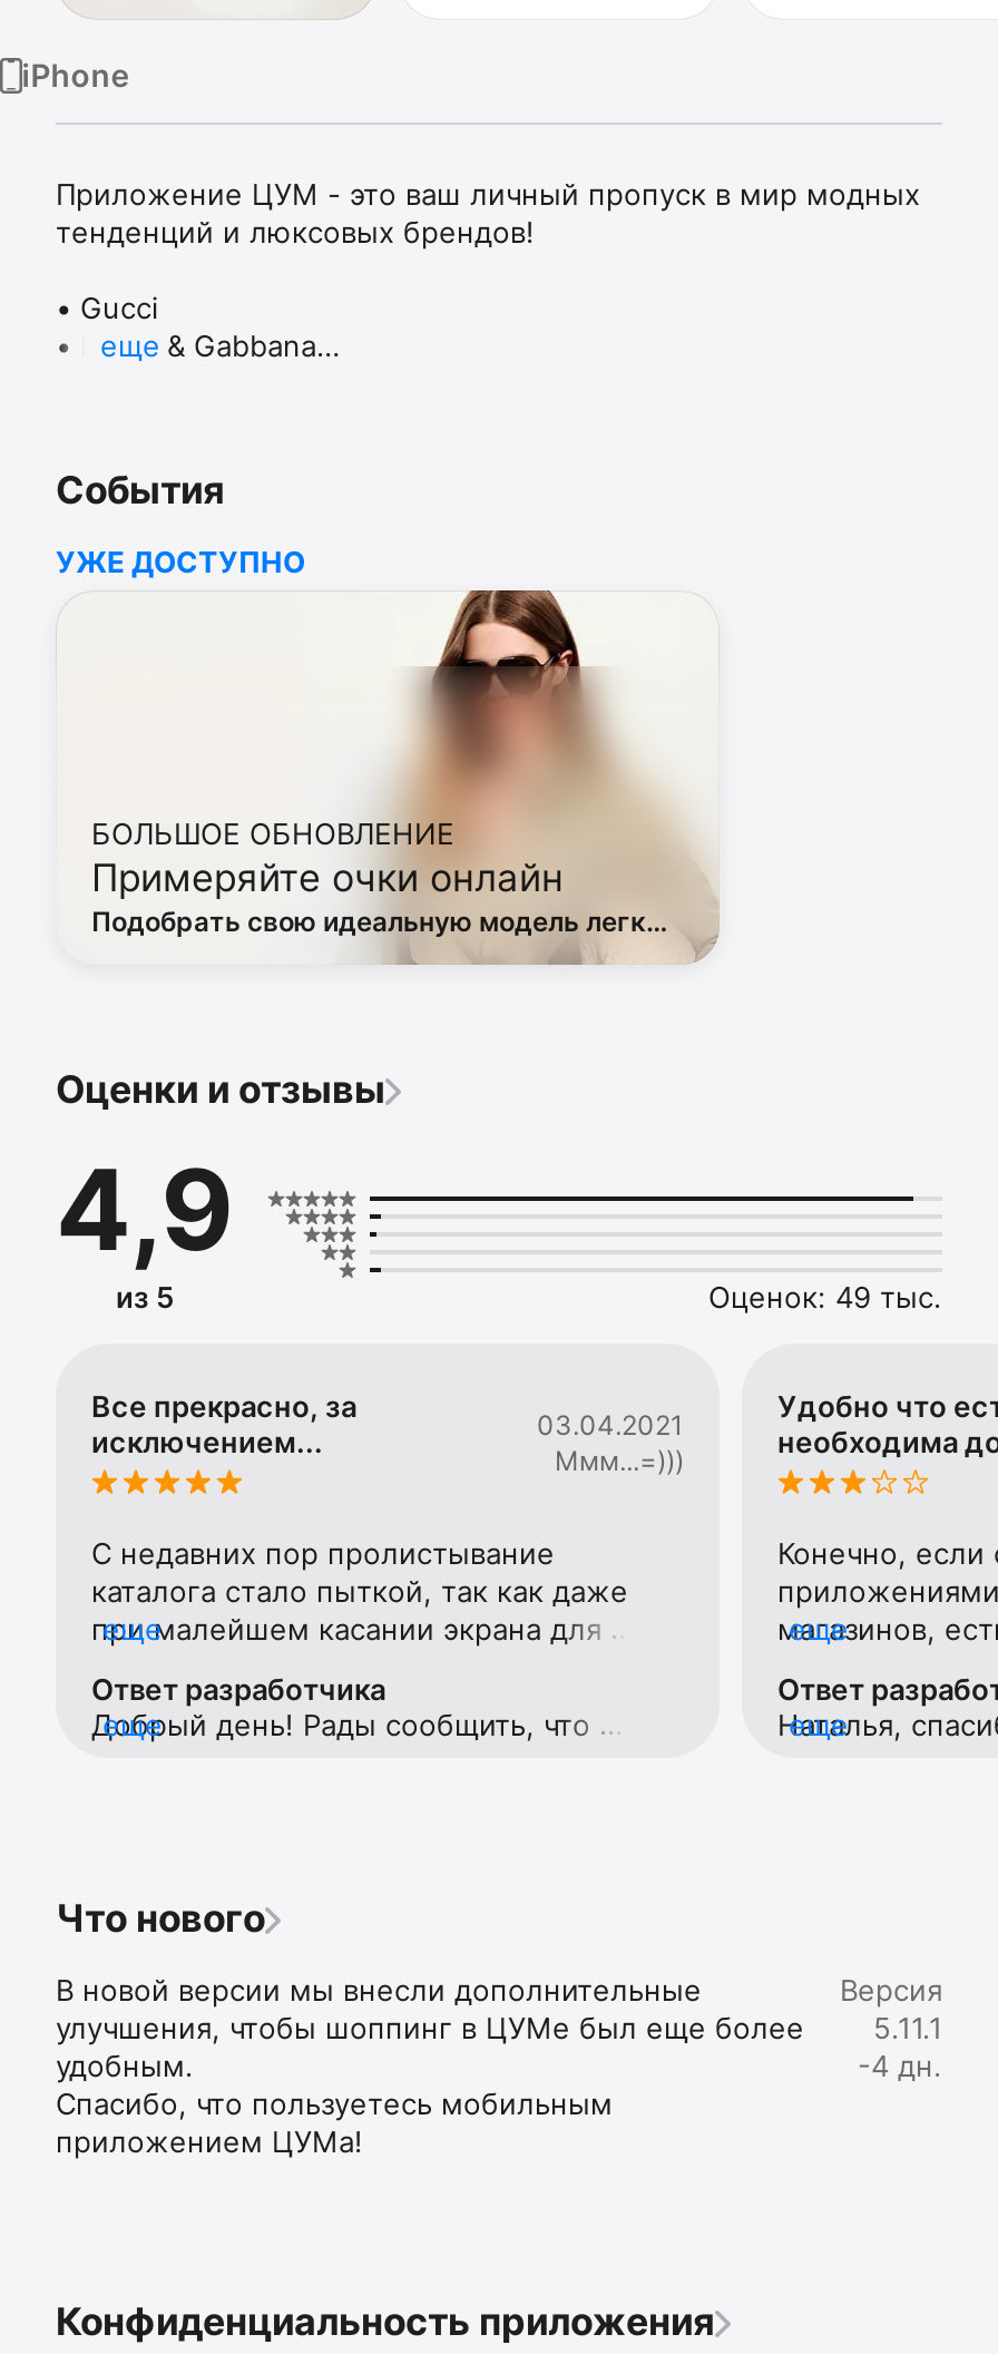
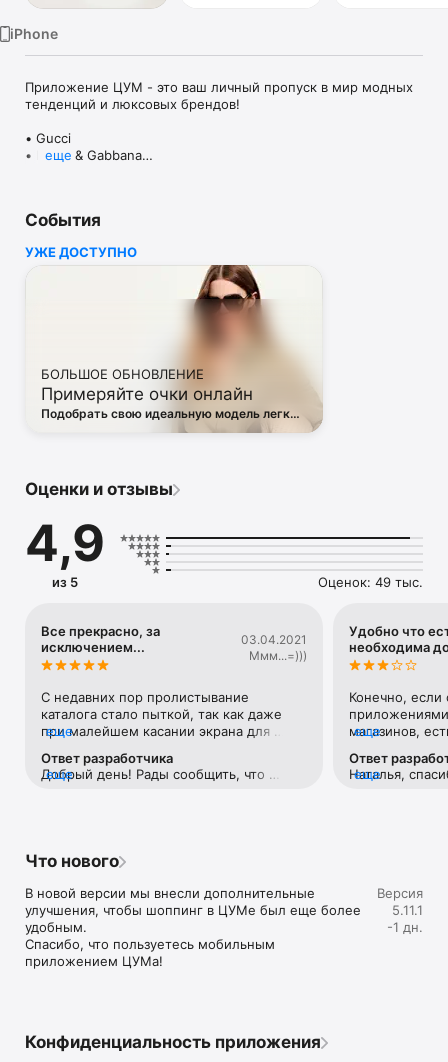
- -4 дн.
+ -1 дн.
